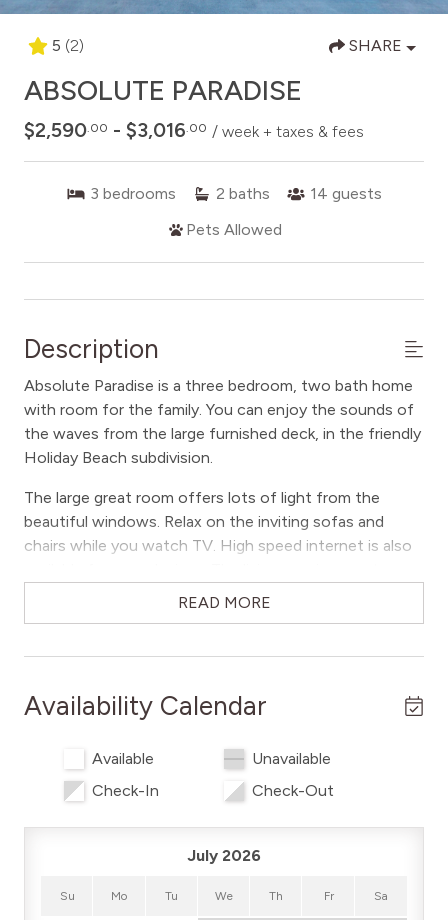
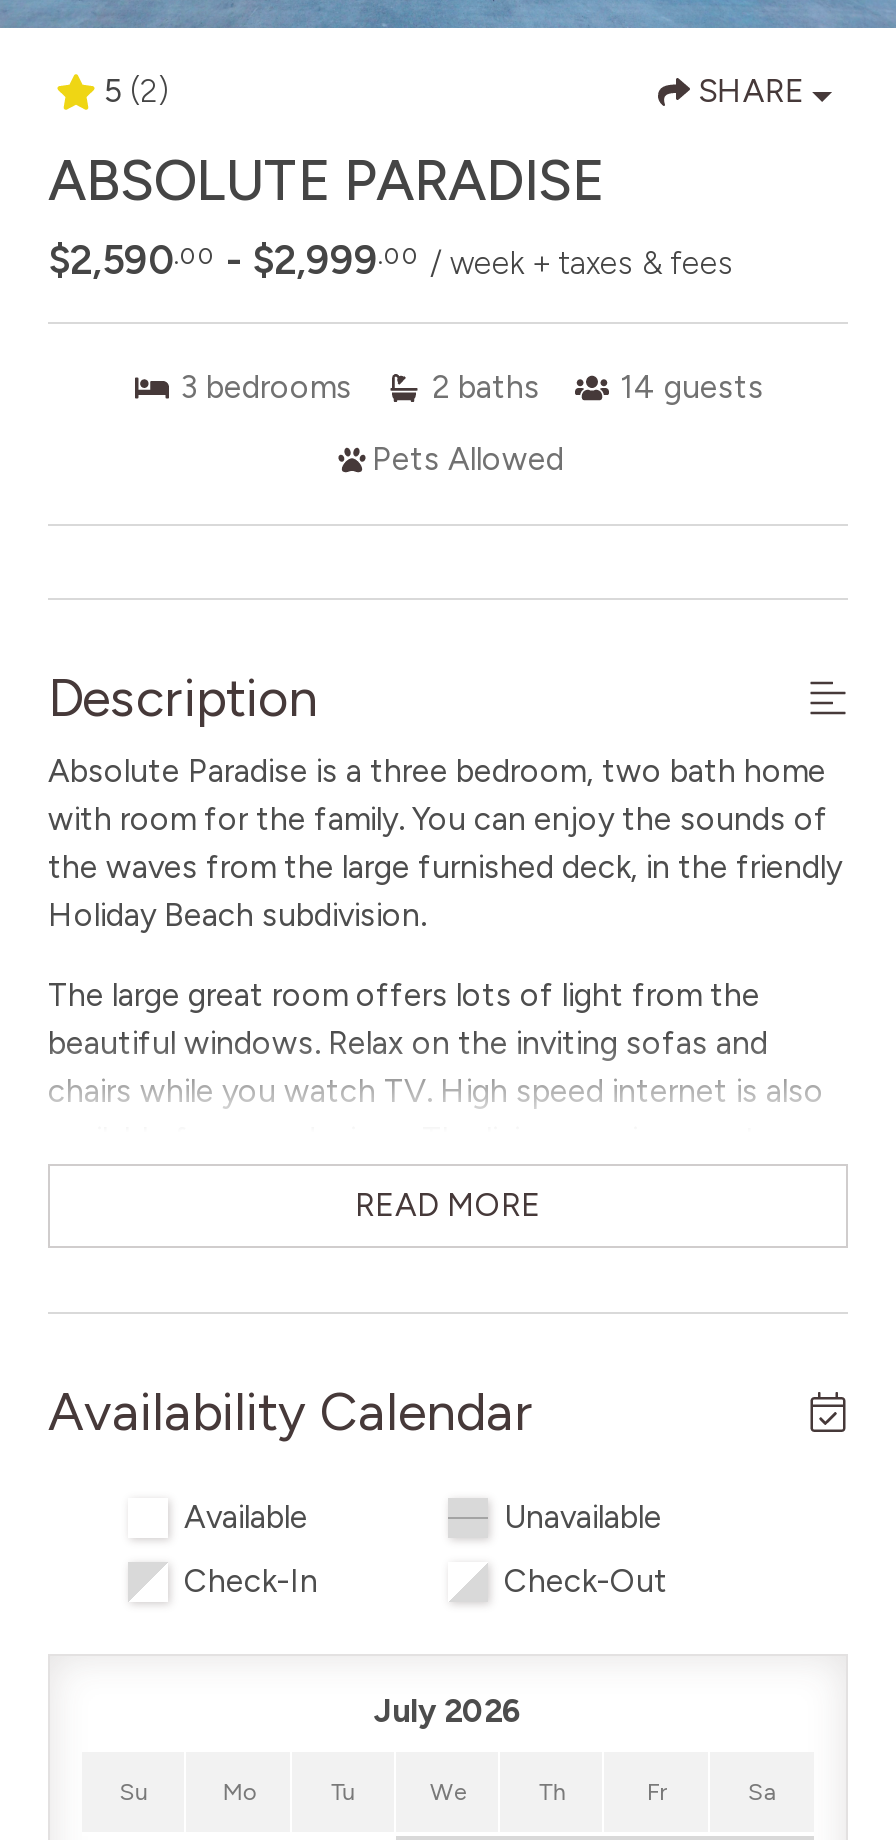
- $2,590.00 - $3,016.00 / week + taxes & fees
+ $2,590.00 - $2,999.00 / week + taxes & fees
